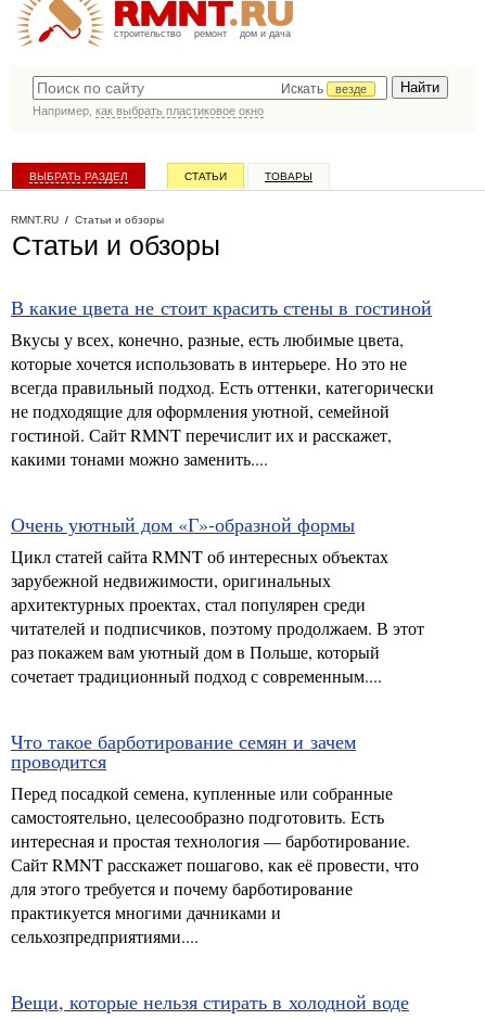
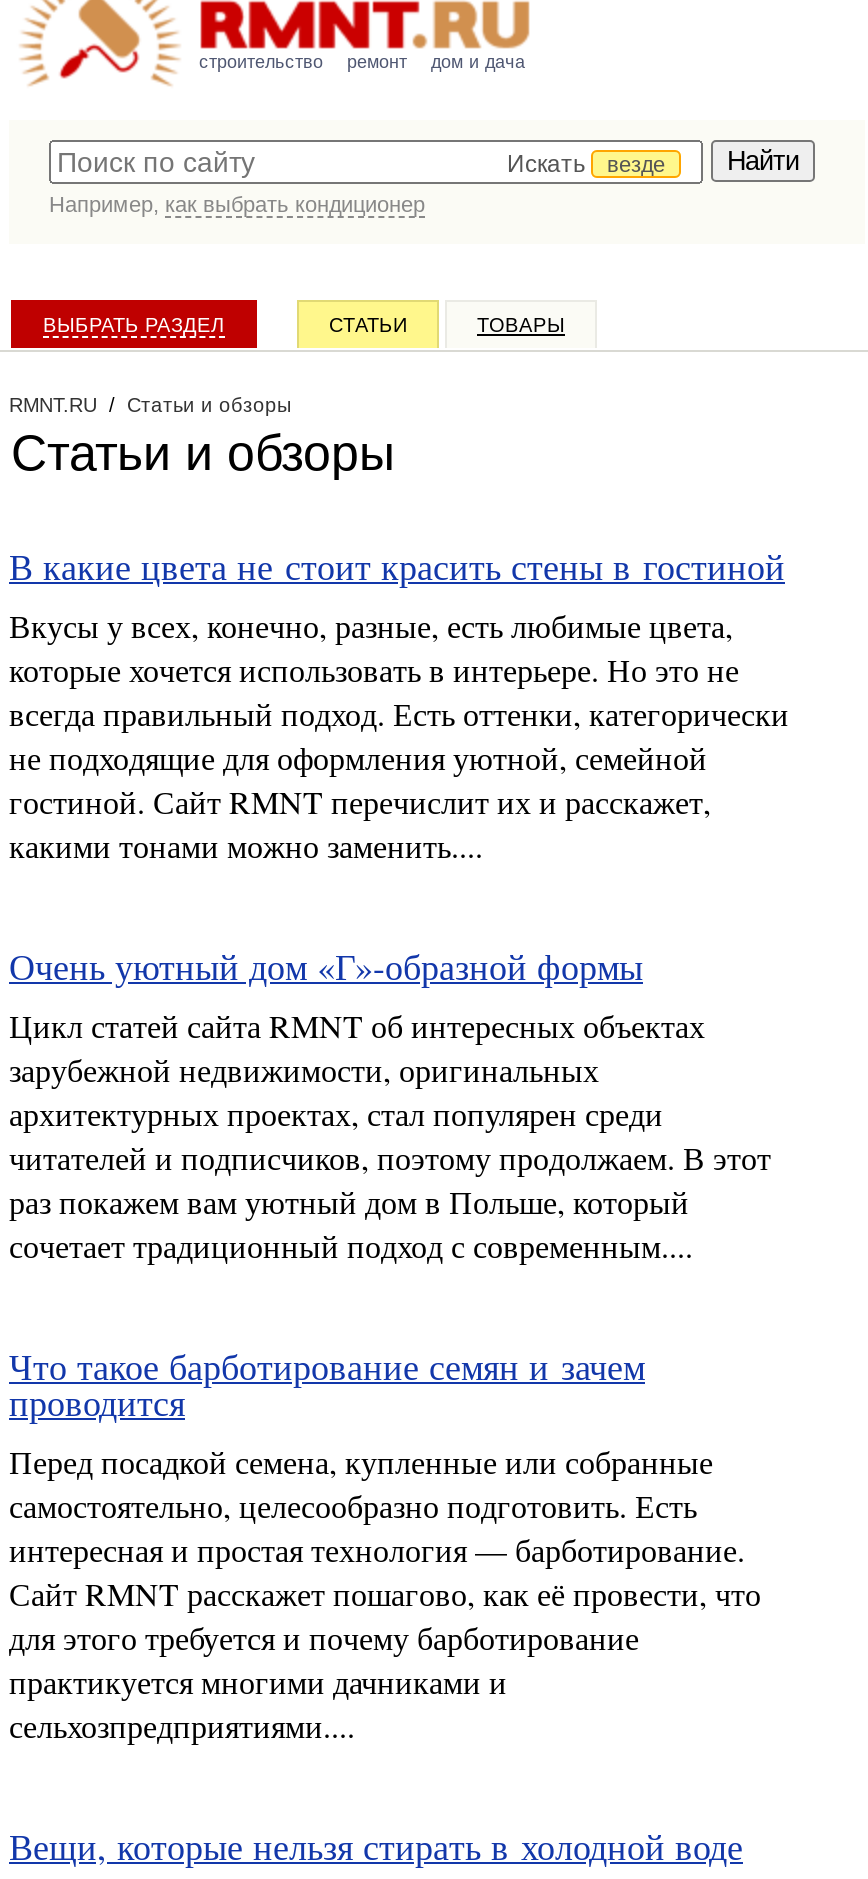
- Например, как выбрать пластиковое окно
+ Например, как выбрать кондиционер
